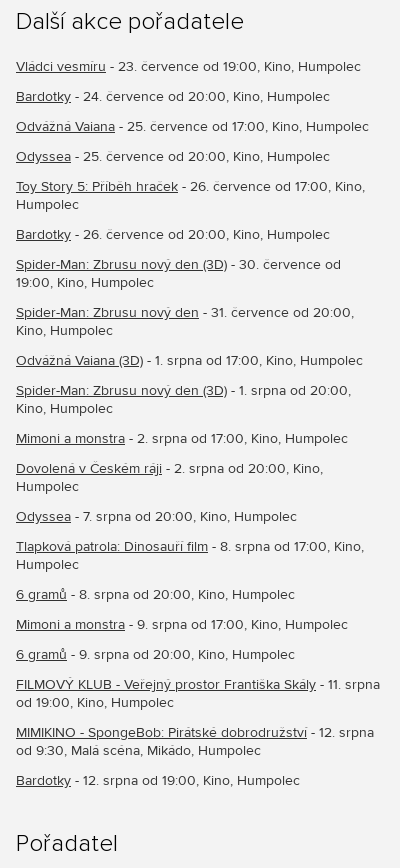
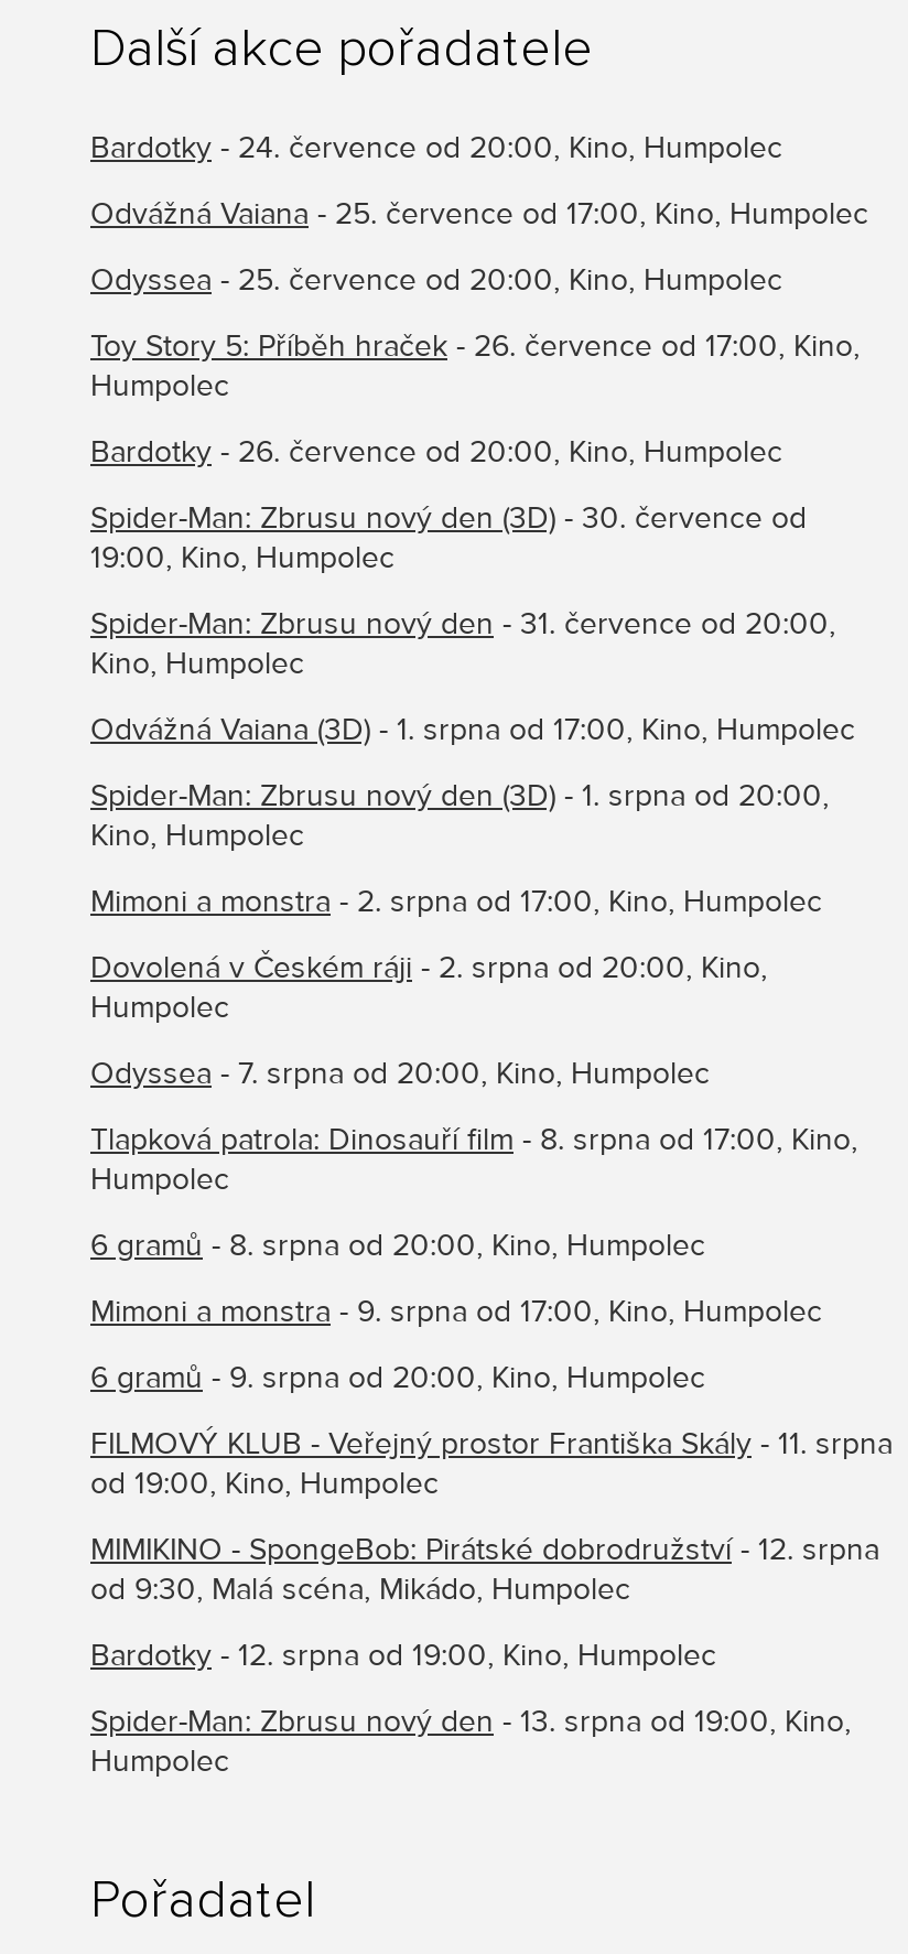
- Vládci vesmíru - 23. července od 19:00, Kino, Humpolec

moved up: Bardotky - 24. července od 20:00, Kino, Humpolec | Odvážná Vaiana - 25. července od 17:00, Kino, Humpolec | Odyssea - 25. července od 20:00, Kino, Humpolec | ... | od 9:30, Malá scéna, Mikádo, Humpolec | Bardotky - 12. srpna od 19:00, Kino, Humpolec

+ Spider-Man: Zbrusu nový den - 13. srpna od 19:00, Kino,
+ Humpolec
